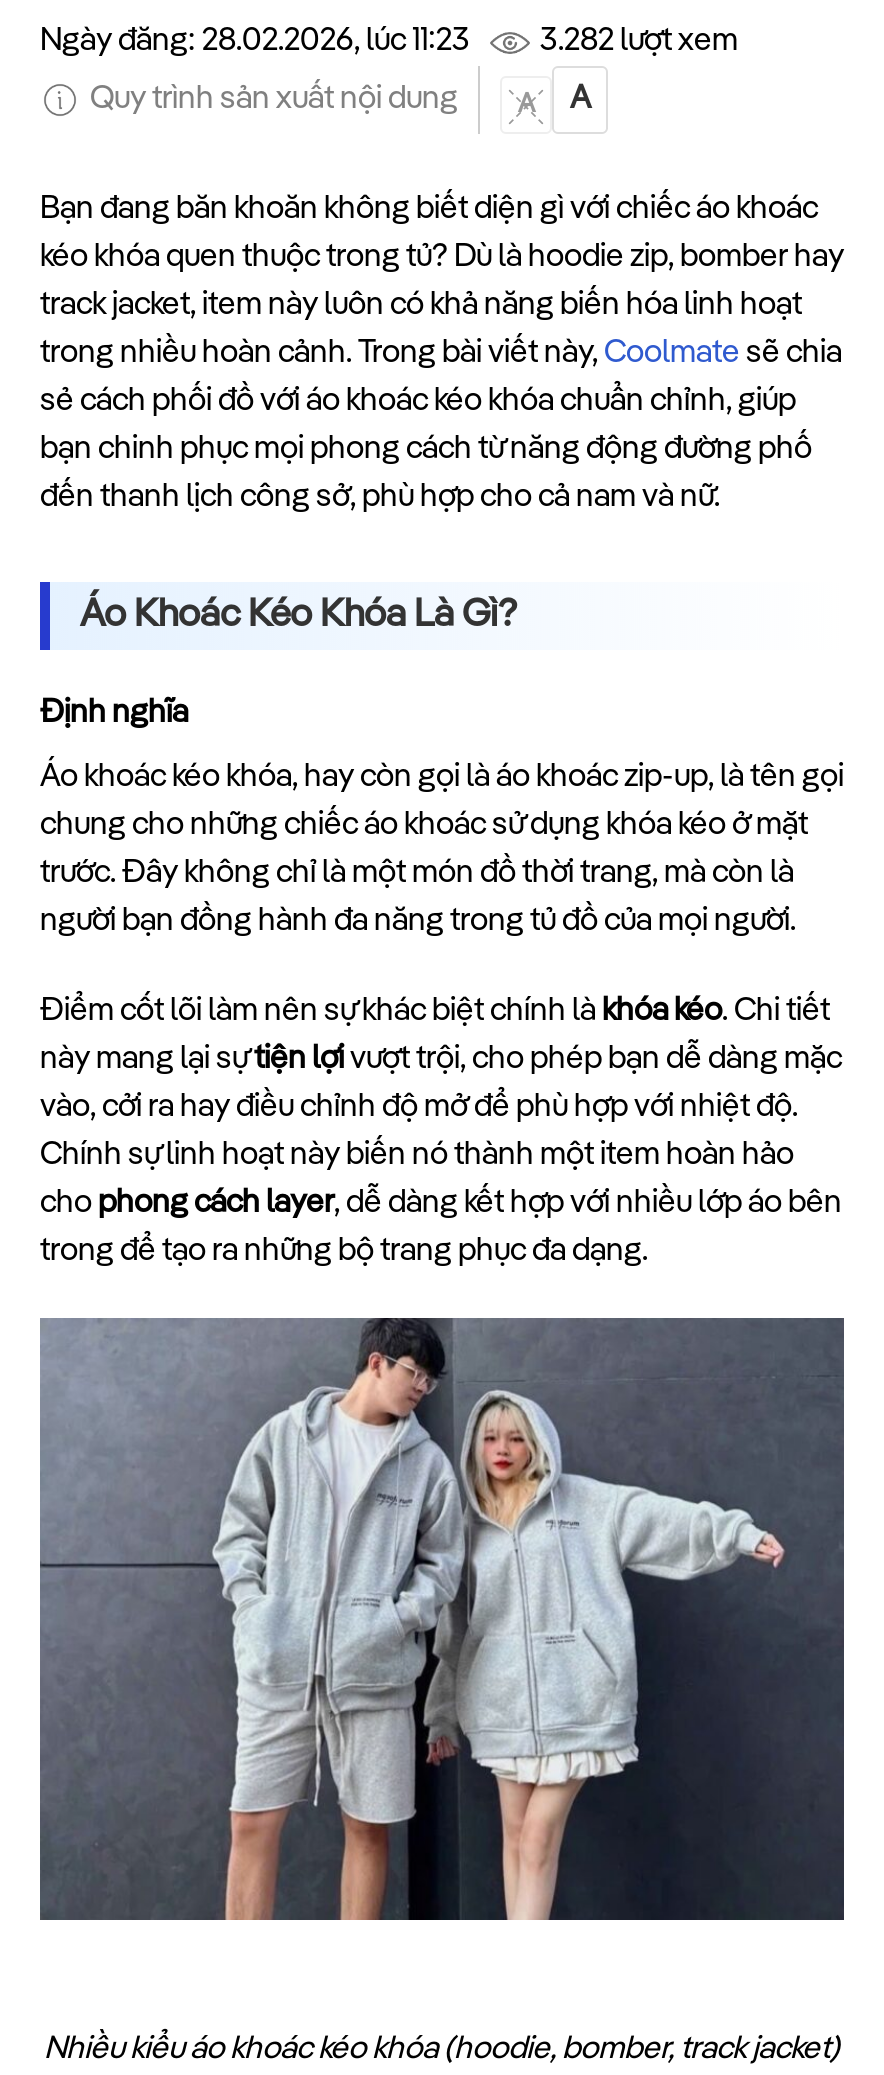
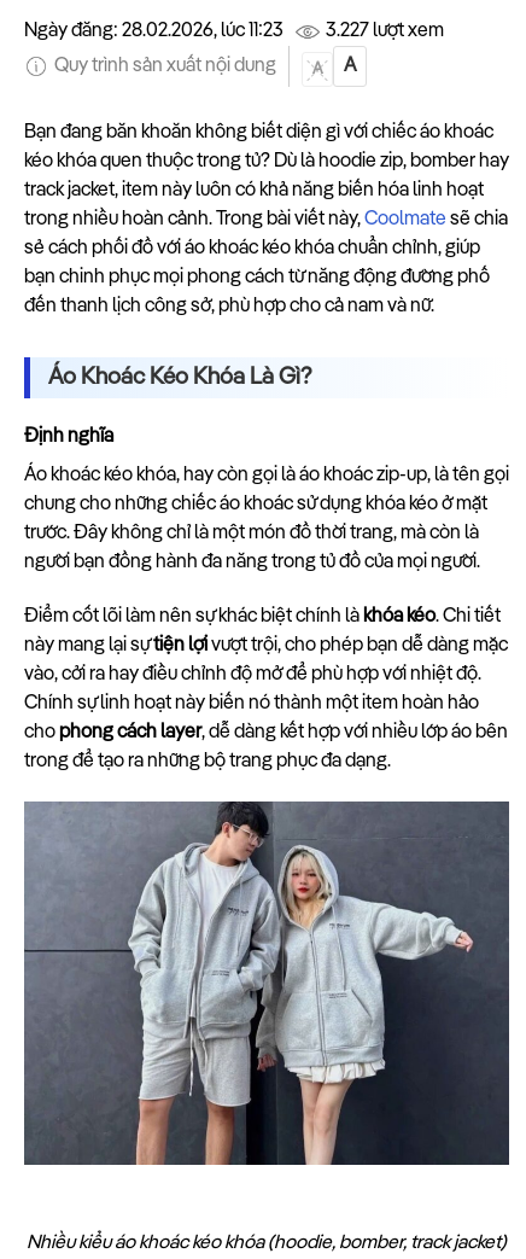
- 3.282 lượt xem
+ 3.227 lượt xem
